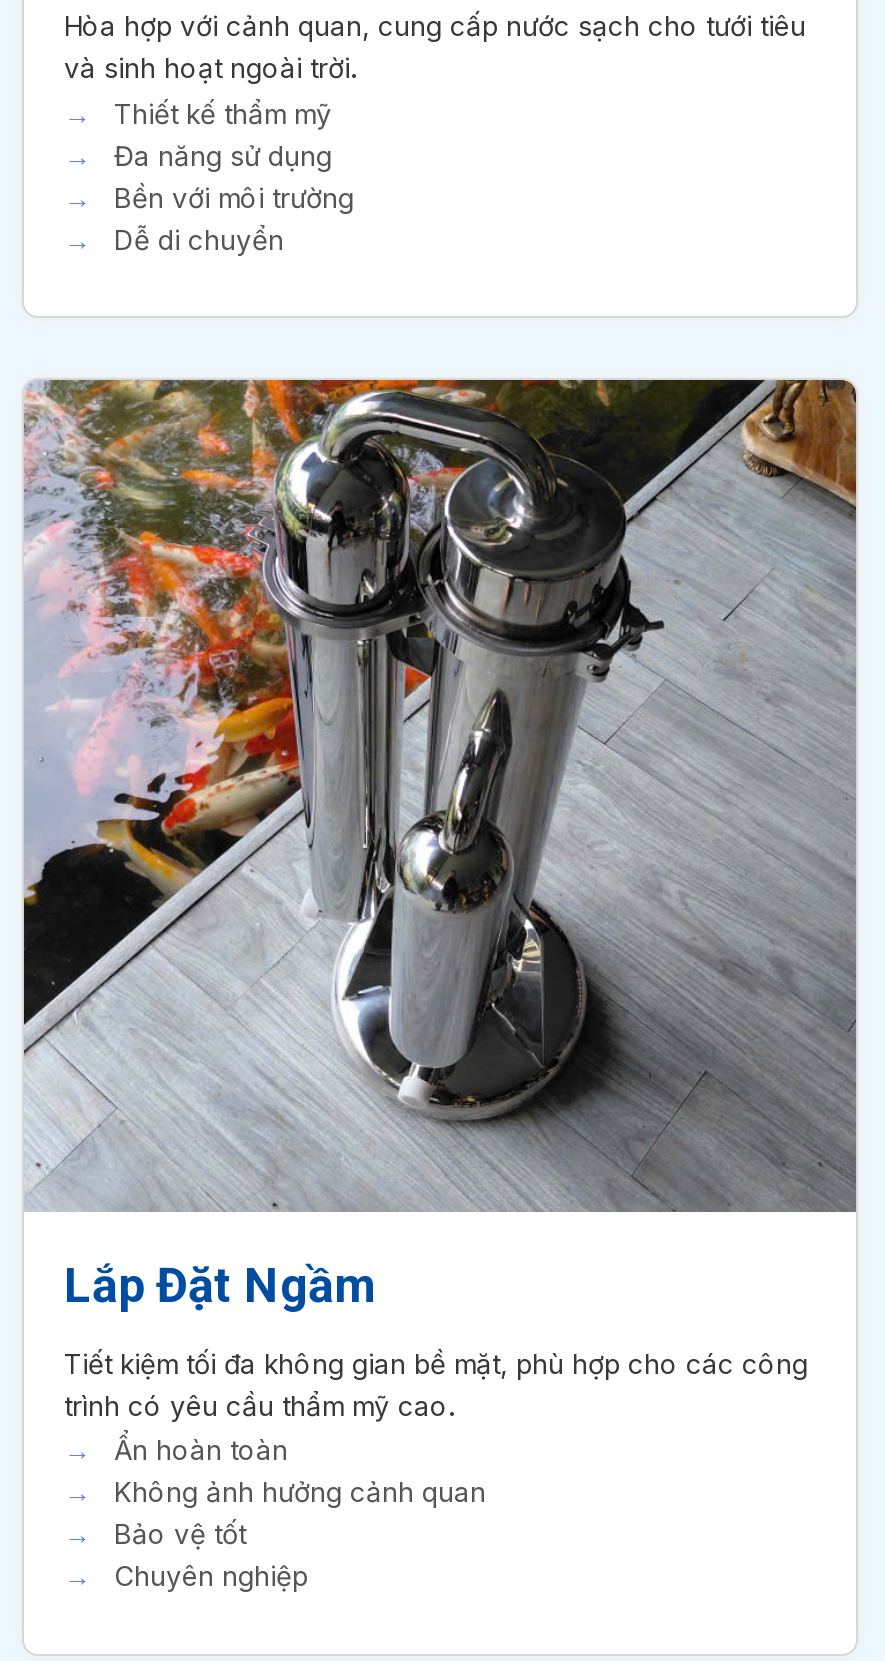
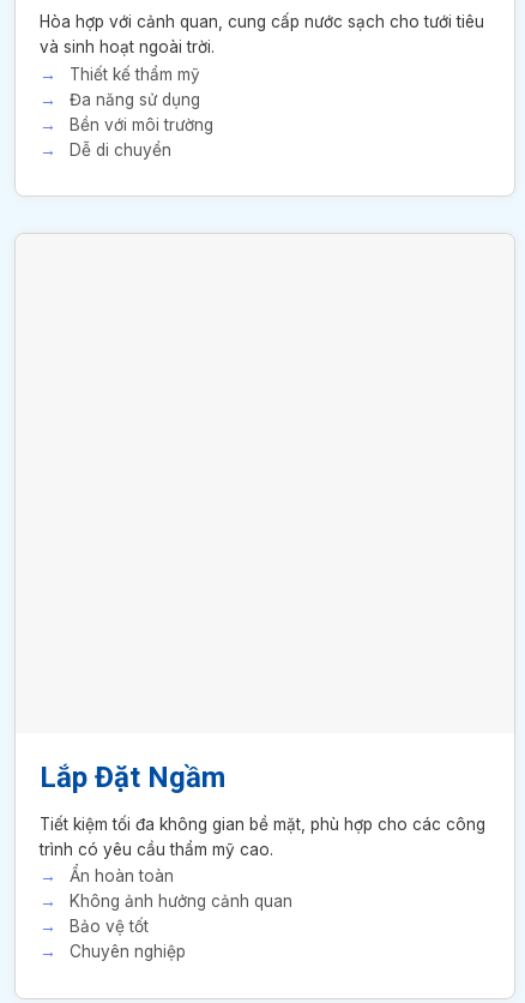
- [image]
